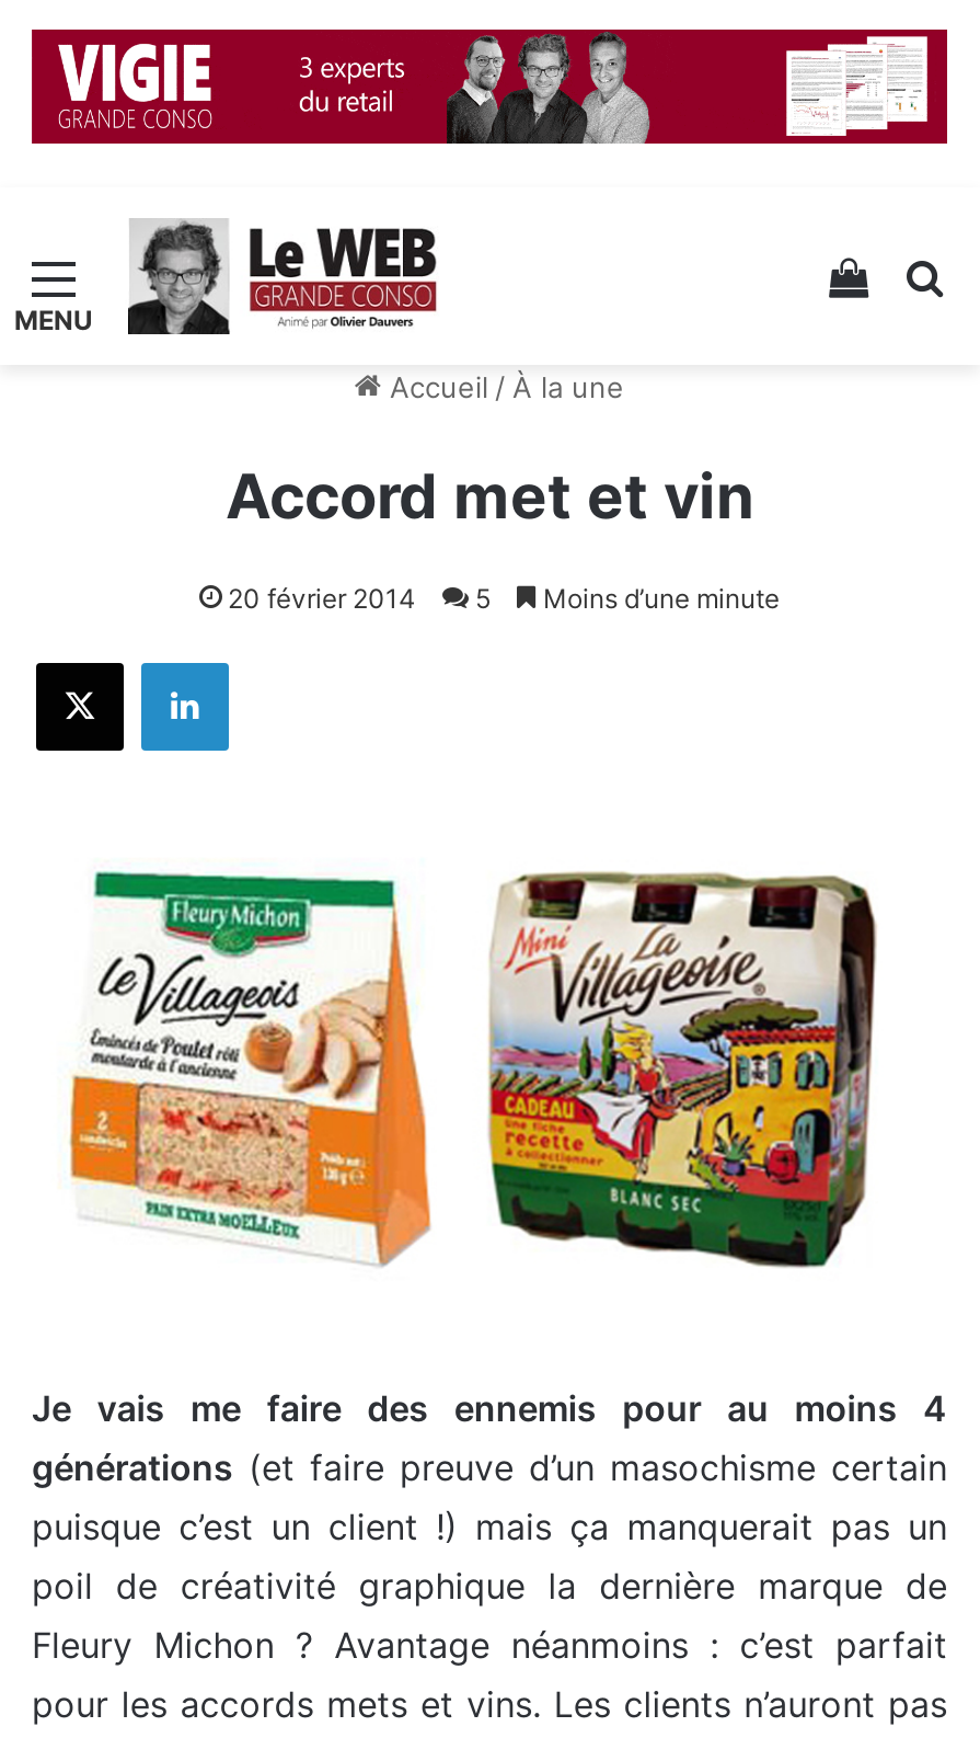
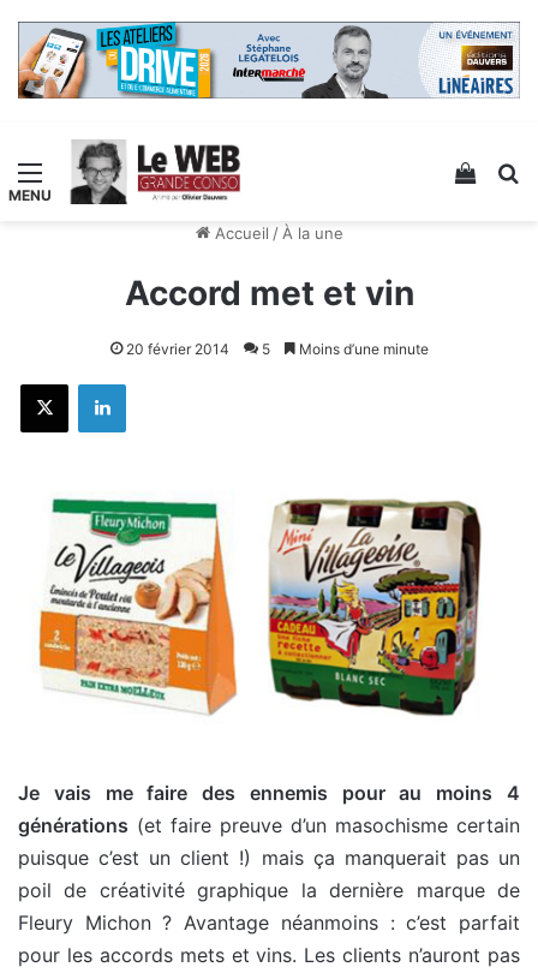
- [image]
+ [image]
